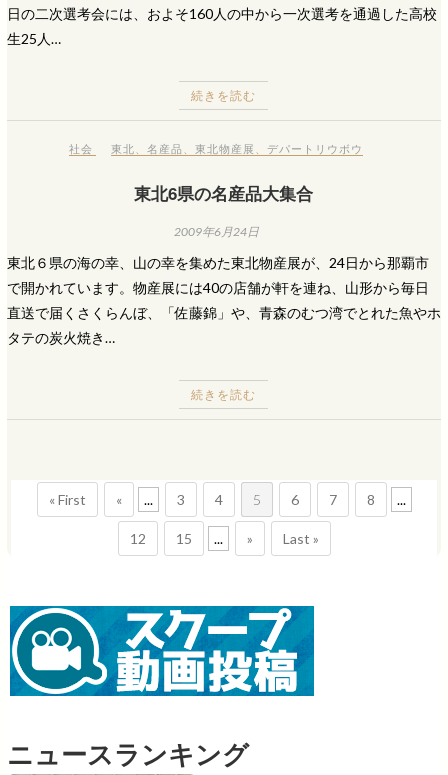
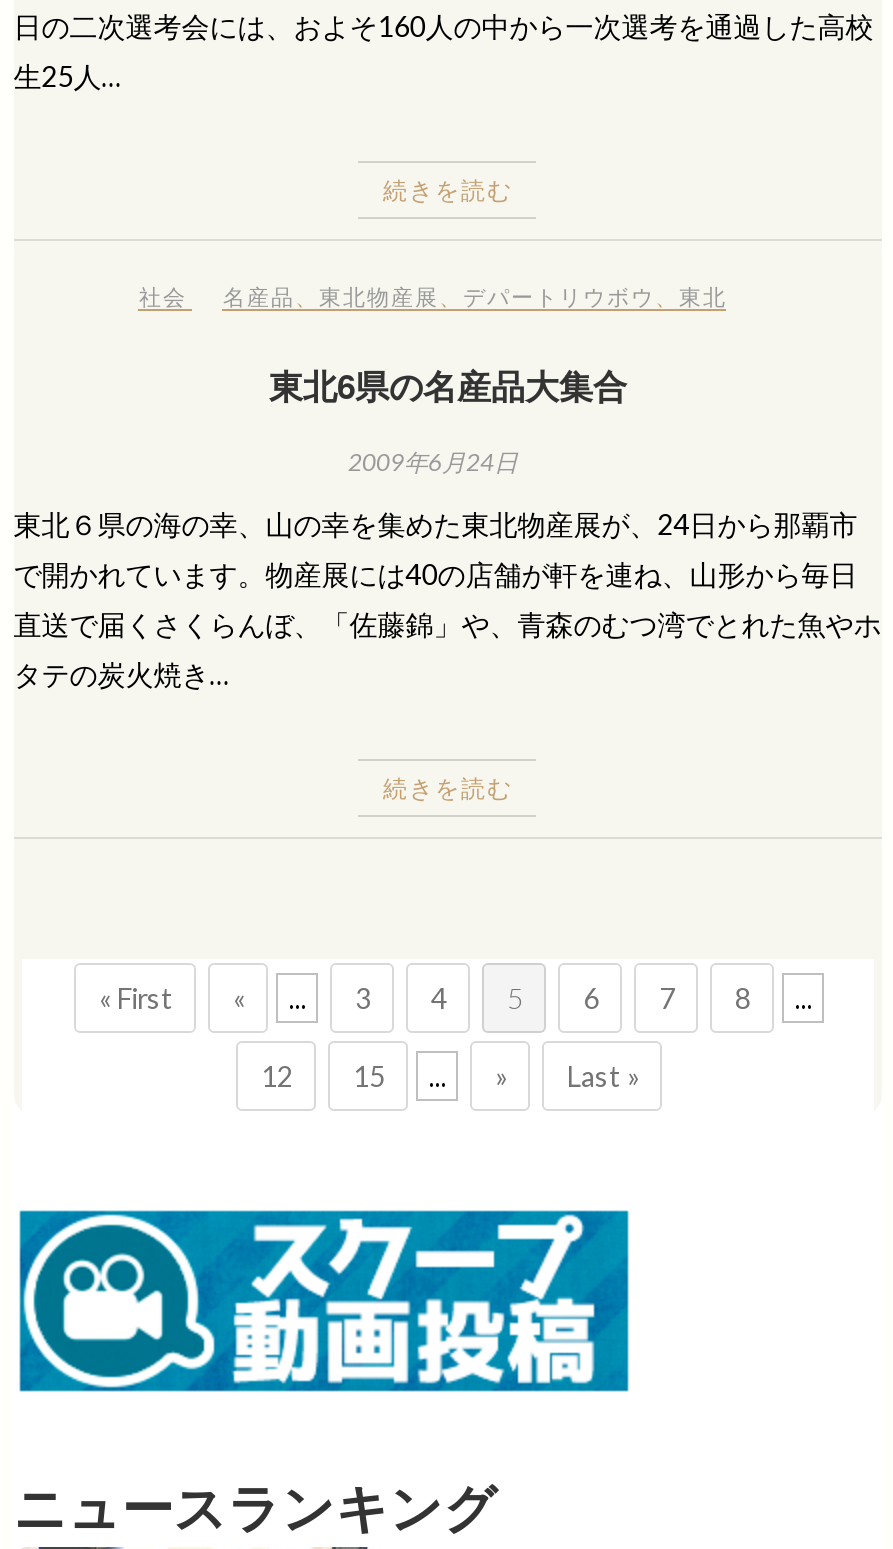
- 東北、名産品、東北物産展、デパートリウボウ
+ 名産品、東北物産展、デパートリウボウ、東北
